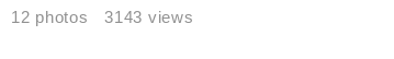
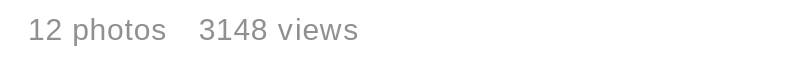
- 12 photos 3143 views
+ 12 photos 3148 views
